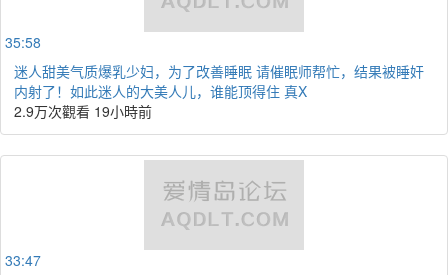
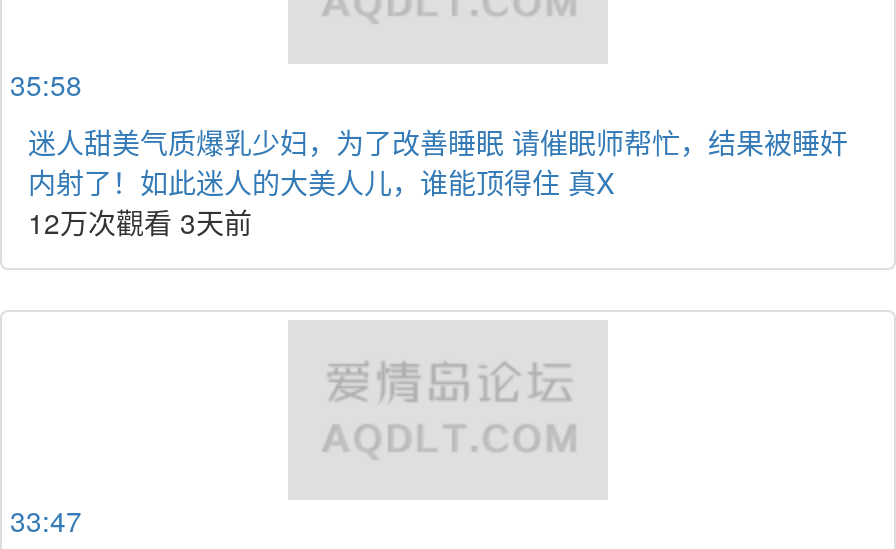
- 2.9万次觀看 19小時前
+ 12万次觀看 3天前
